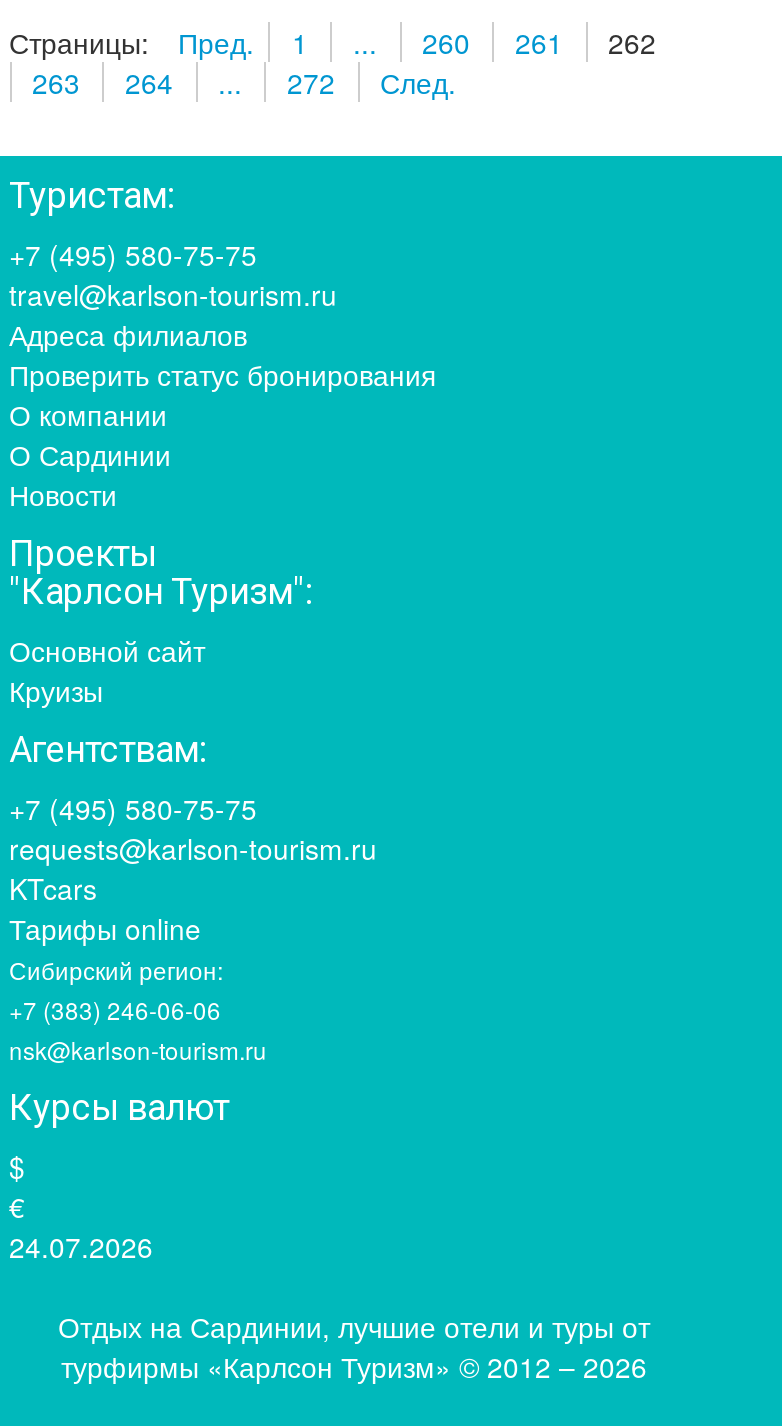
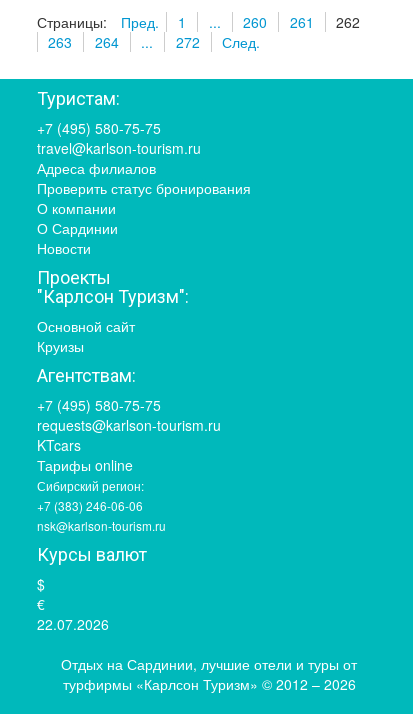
- 24.07.2026
+ 22.07.2026
